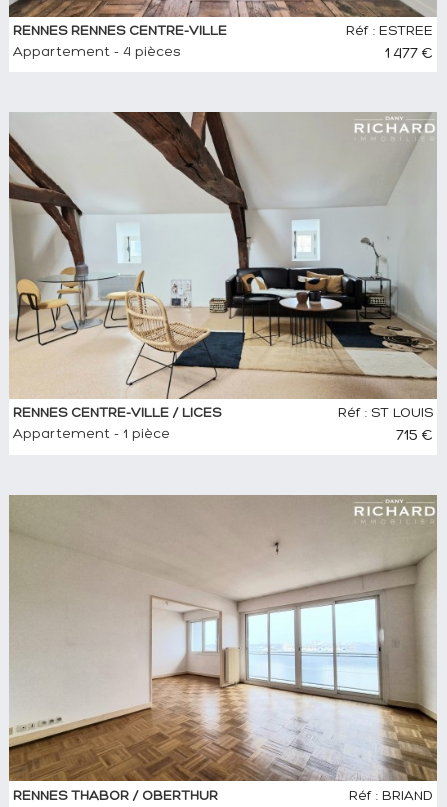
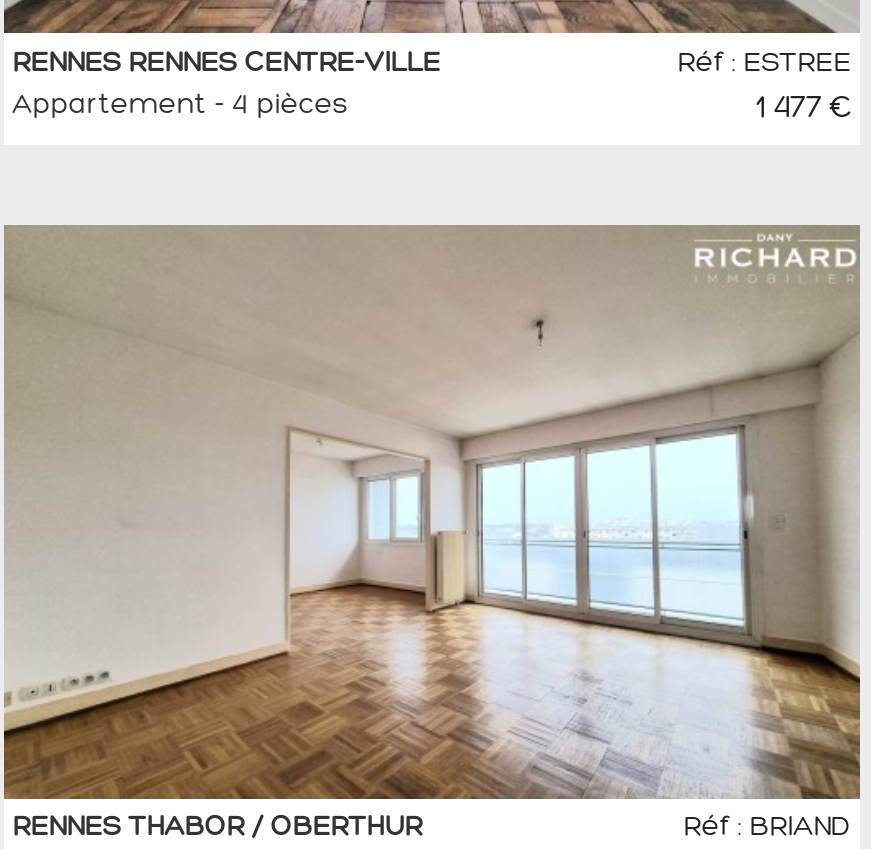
- [image]
- RENNES CENTRE-VILLE / LICES
- Appartement - 1 pièce

- Réf : ST LOUIS
- 715 €
